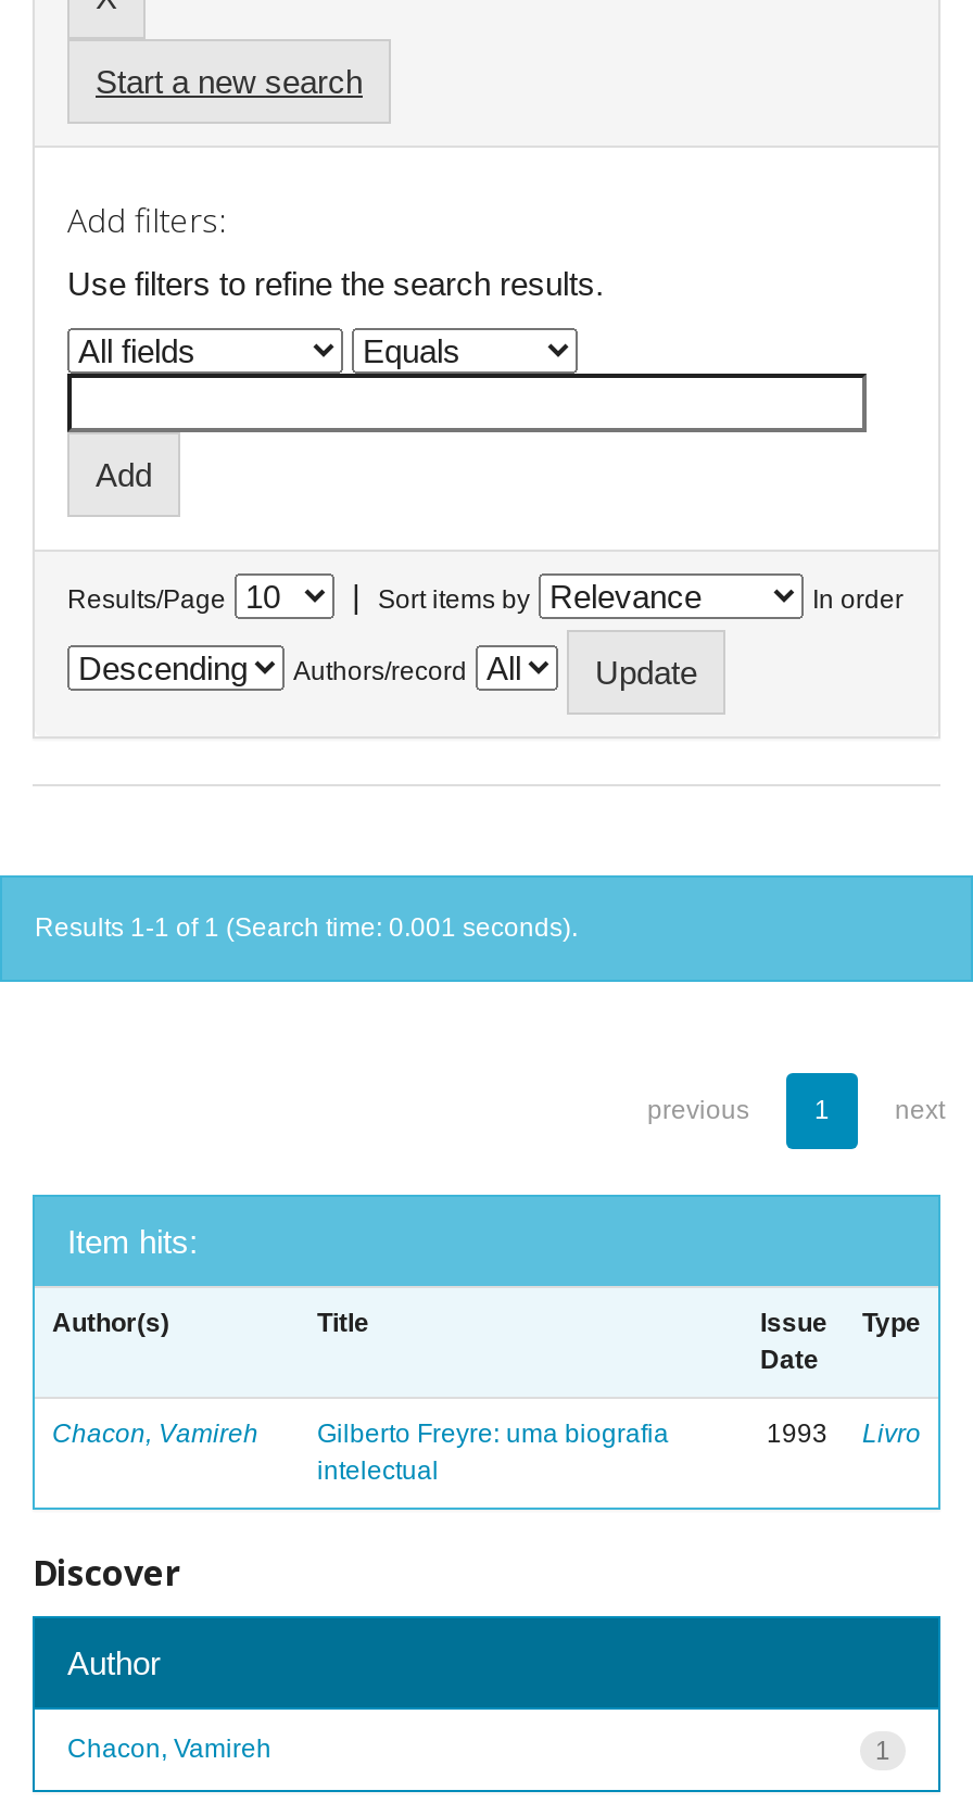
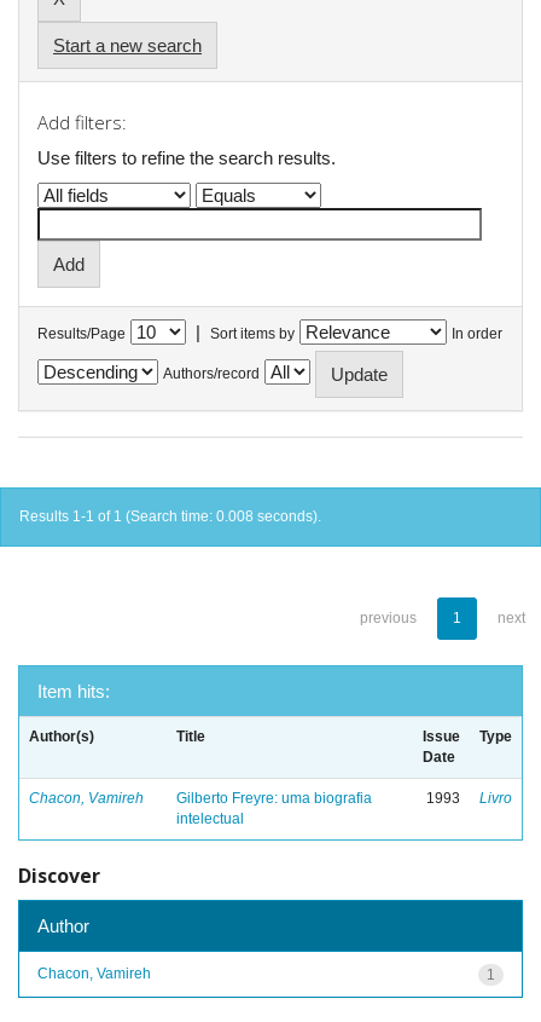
- Results 1-1 of 1 (Search time: 0.001 seconds).
+ Results 1-1 of 1 (Search time: 0.008 seconds).
